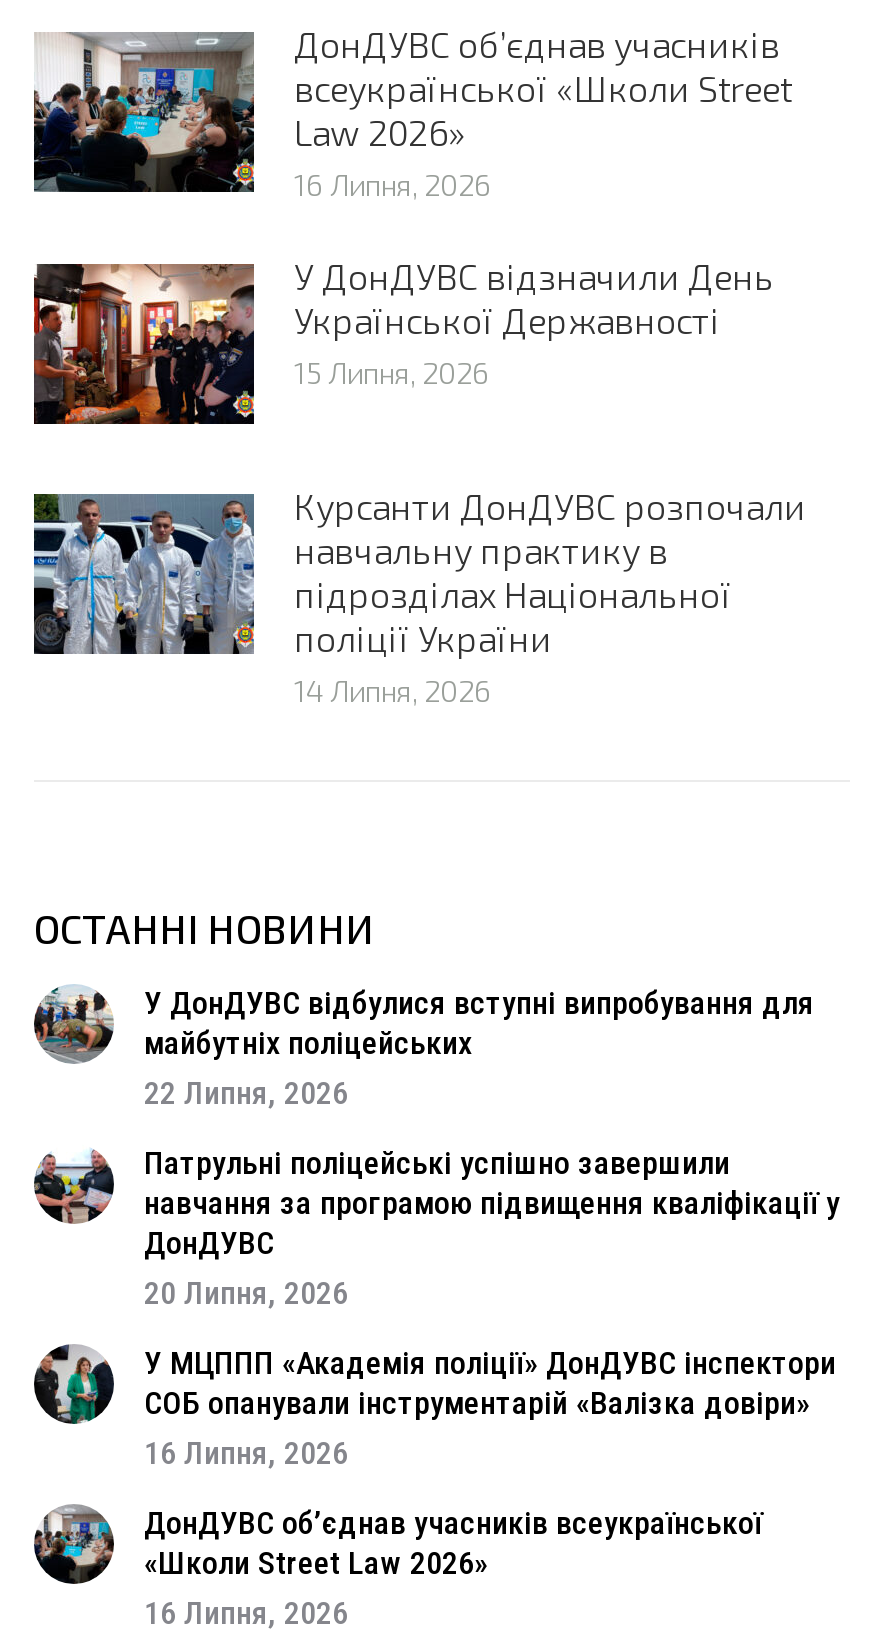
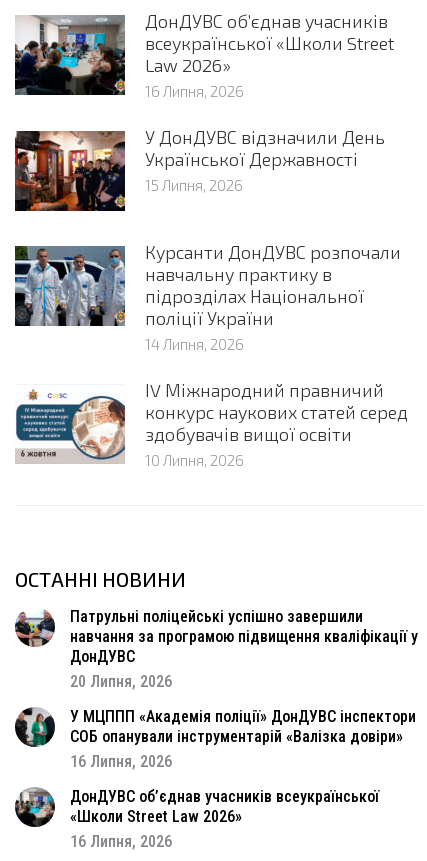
+ [image]
+ ІV Міжнародний правничий
+ конкурс наукових статей серед
+ здобувачів вищої освіти
+ 10 Липня, 2026

moved down: ОСТАННІ НОВИНИ

- [image]
- У ДонДУВС відбулися вступні випробування для
- майбутніх поліцейських
- 22 Липня, 2026
